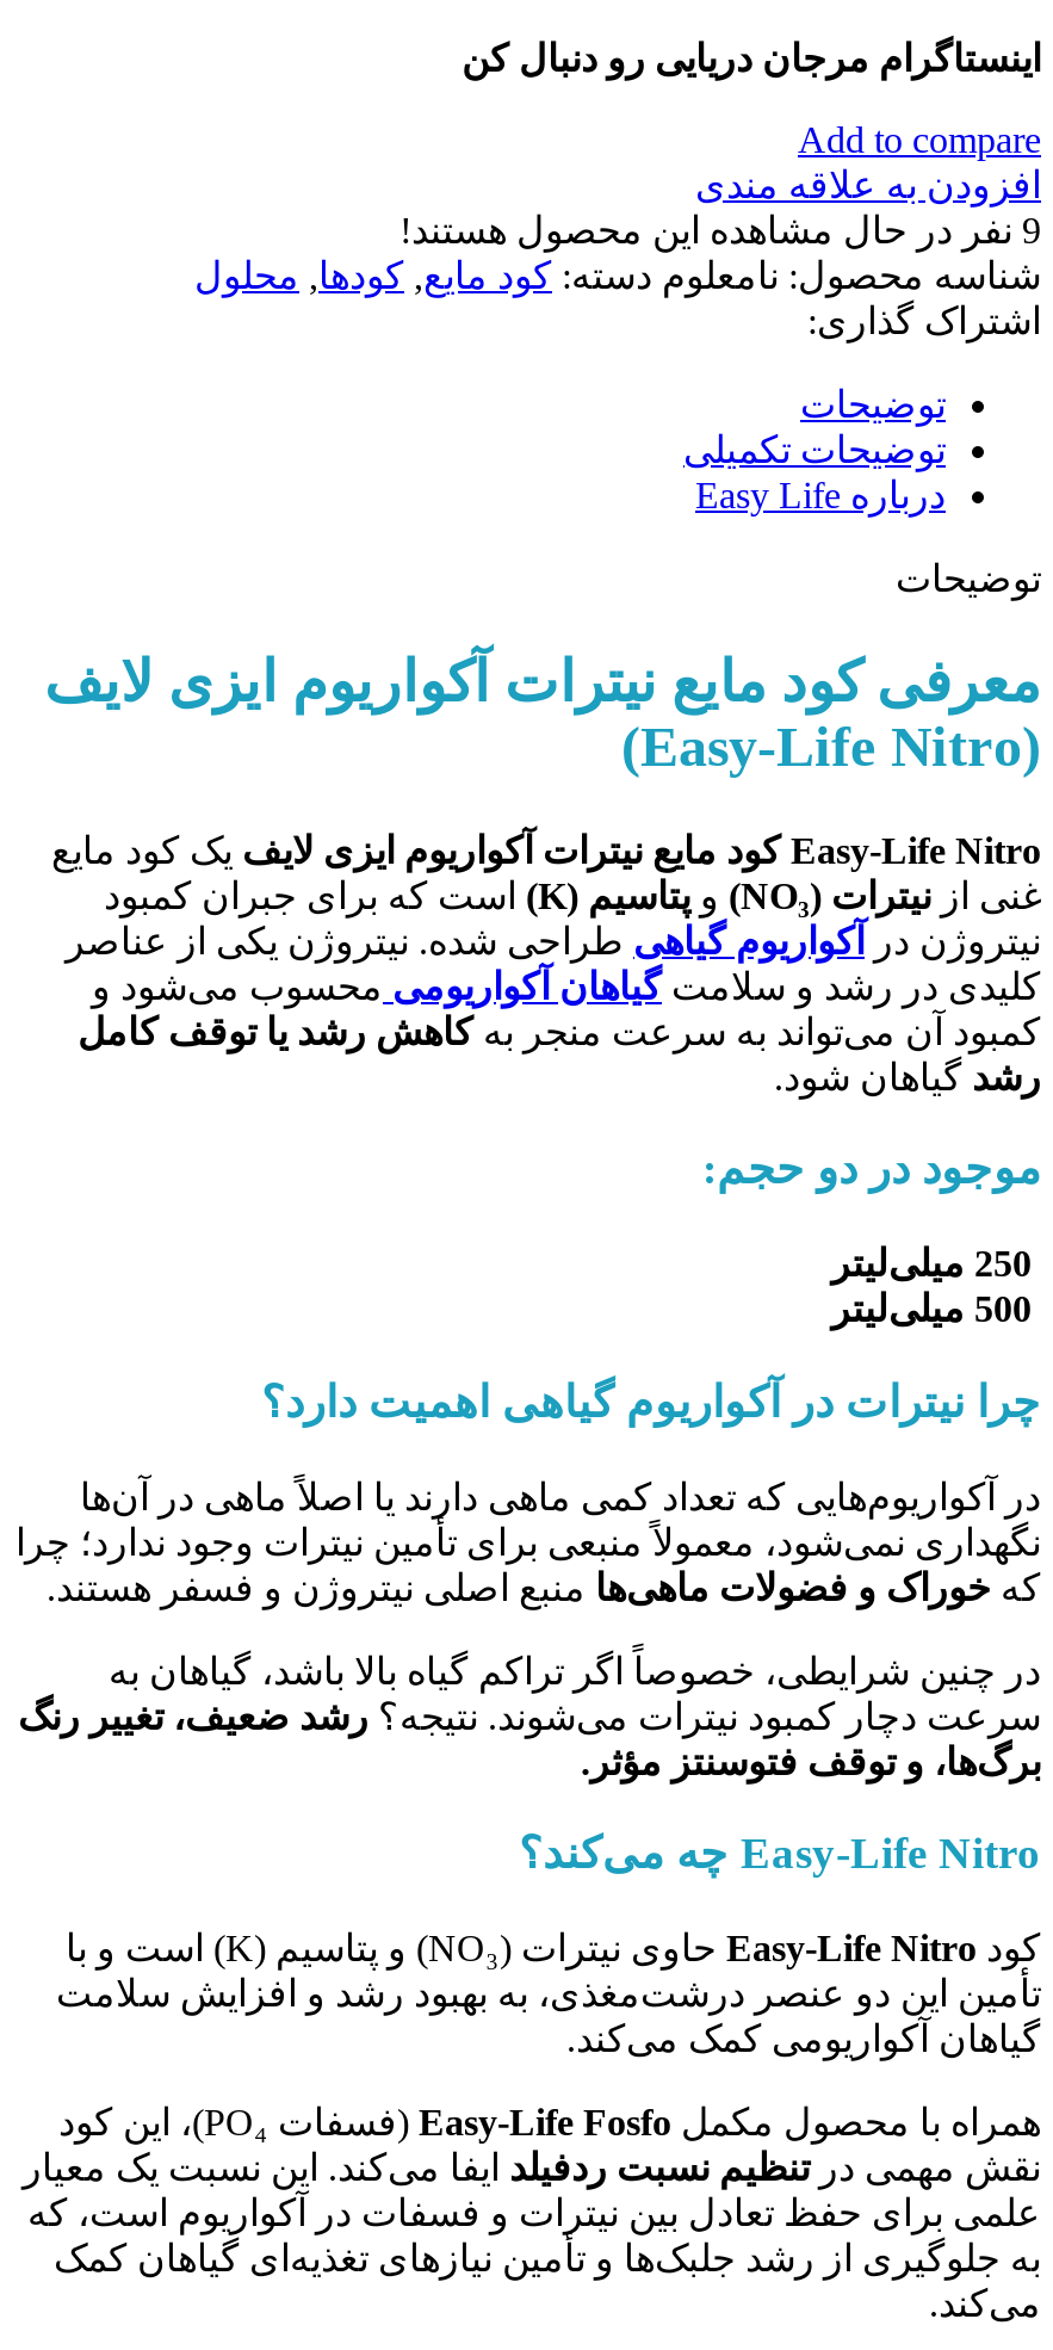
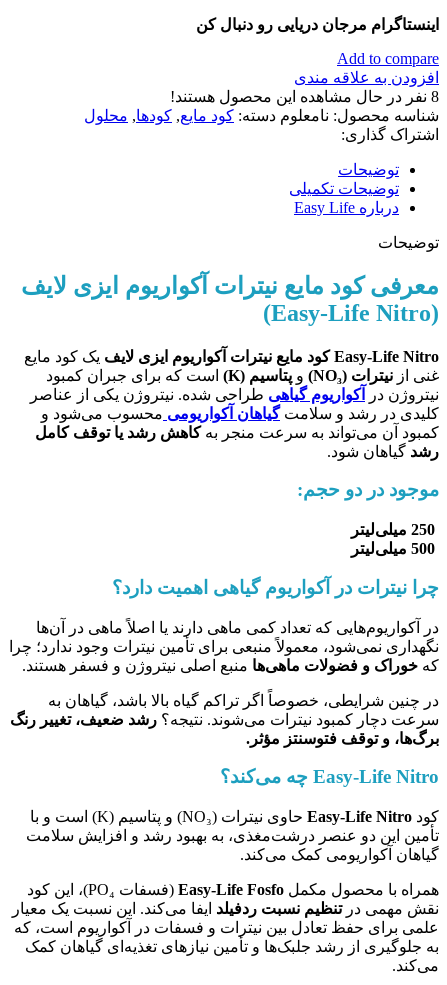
- 9 نفر در حال مشاهده این محصول هستند!
+ 8 نفر در حال مشاهده این محصول هستند!
